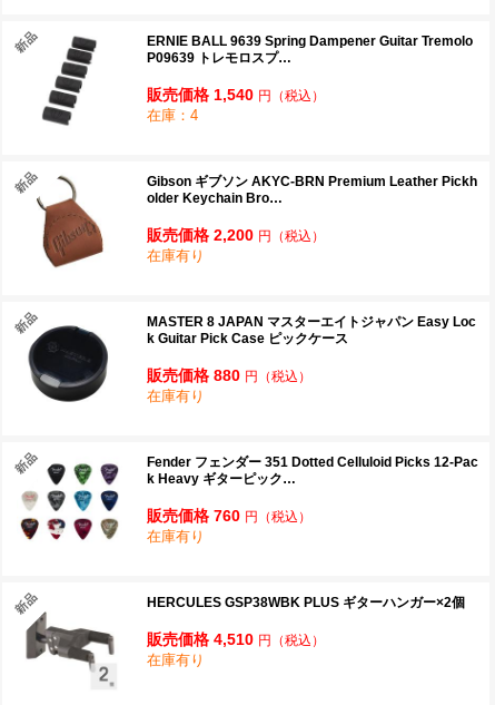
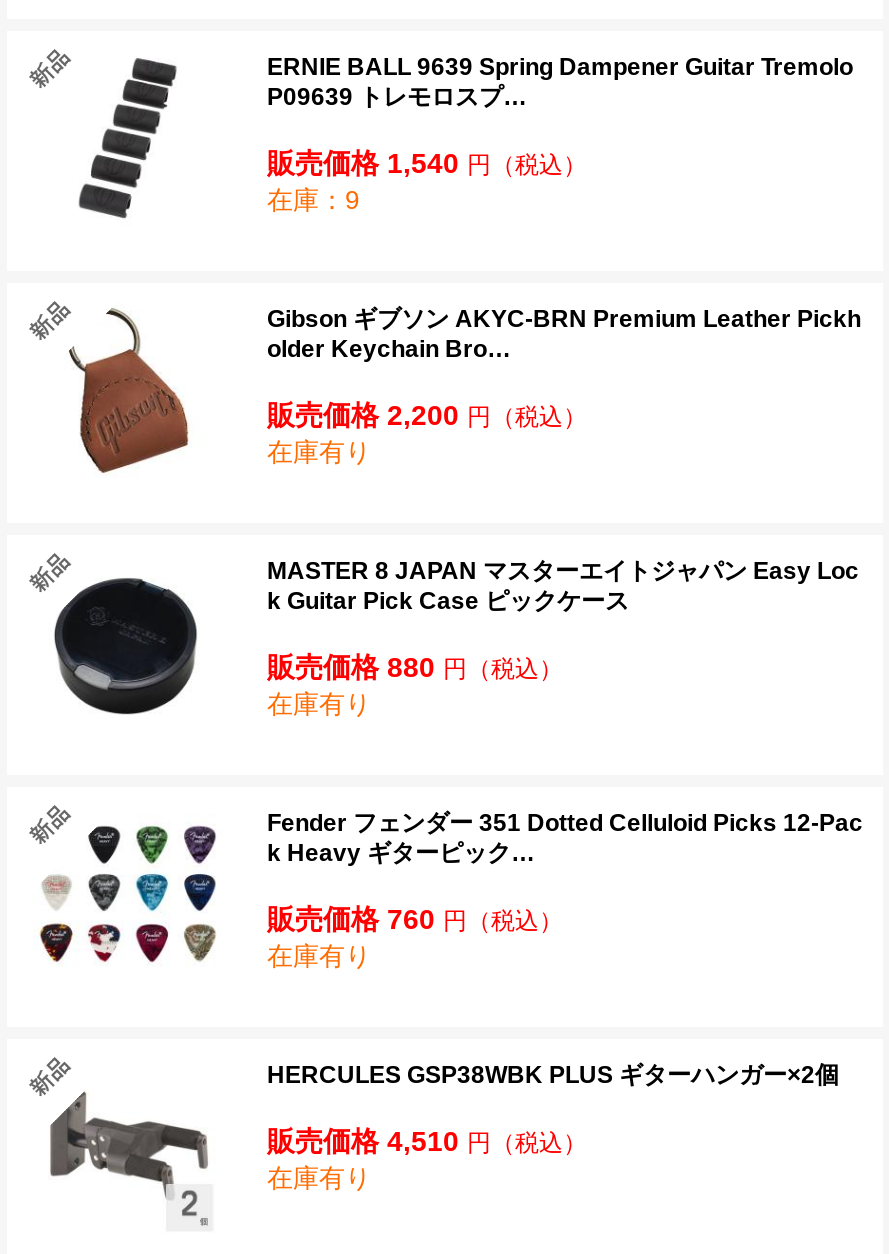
- 在庫：4
+ 在庫：9
